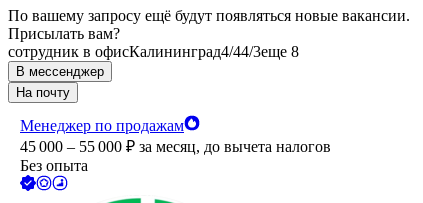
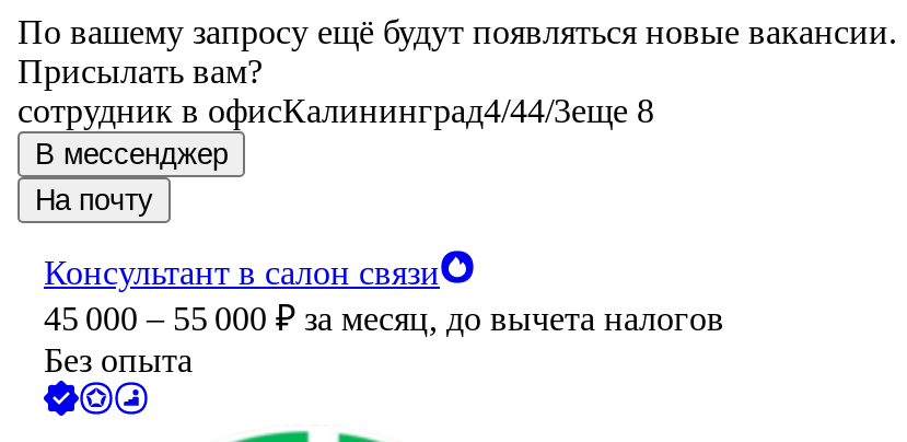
- Менеджер по продажам
+ Консультант в салон связи
